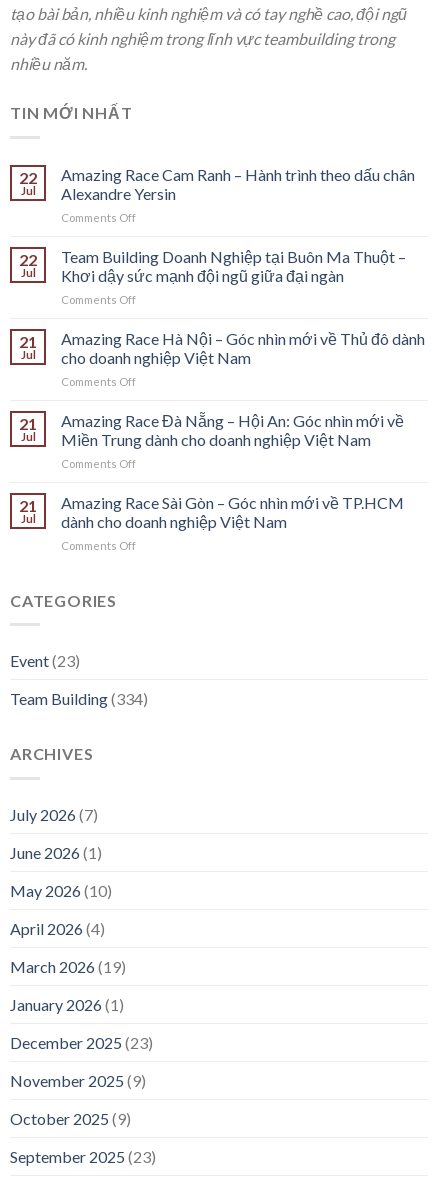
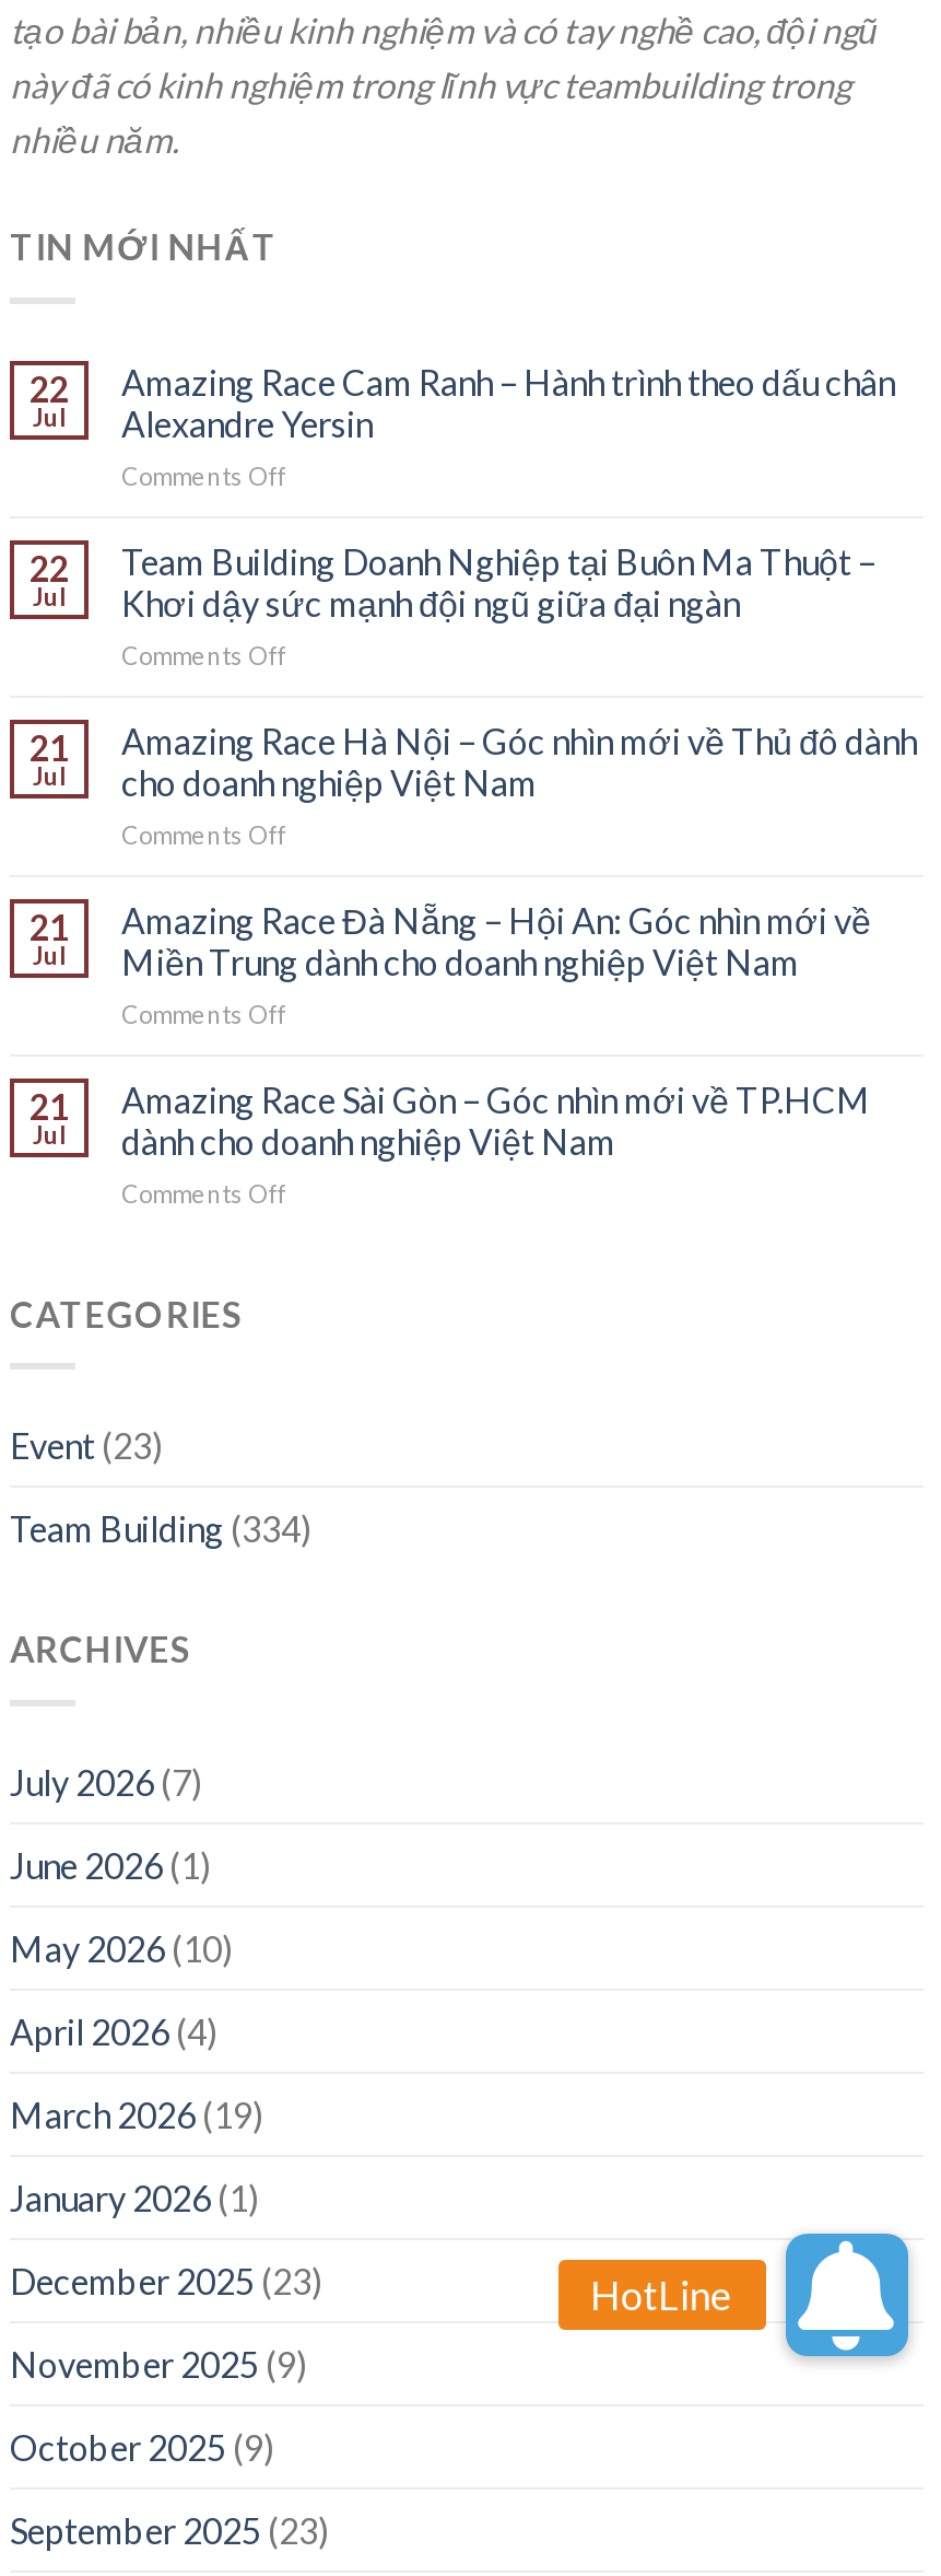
+ [image]
